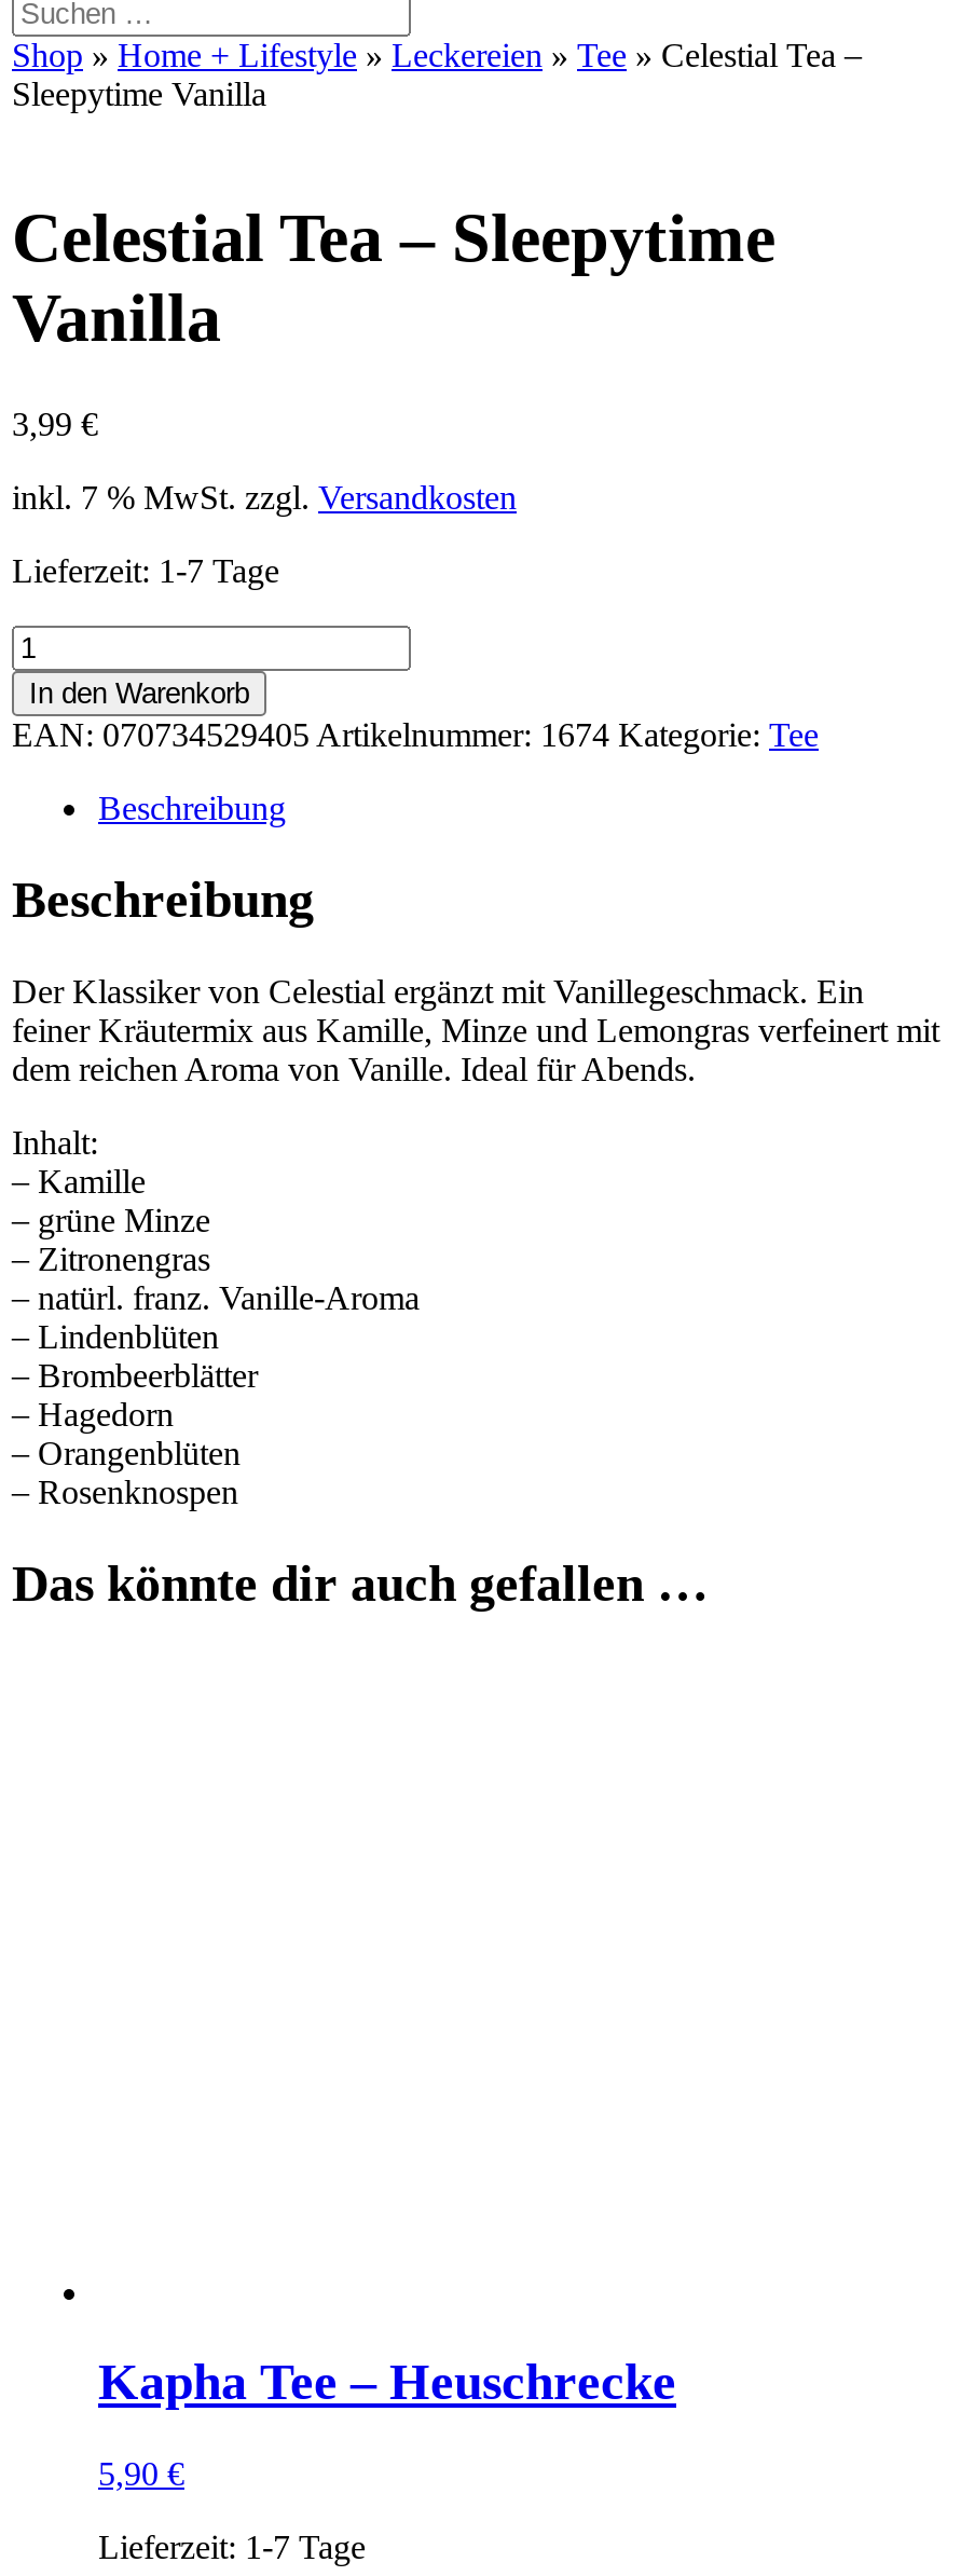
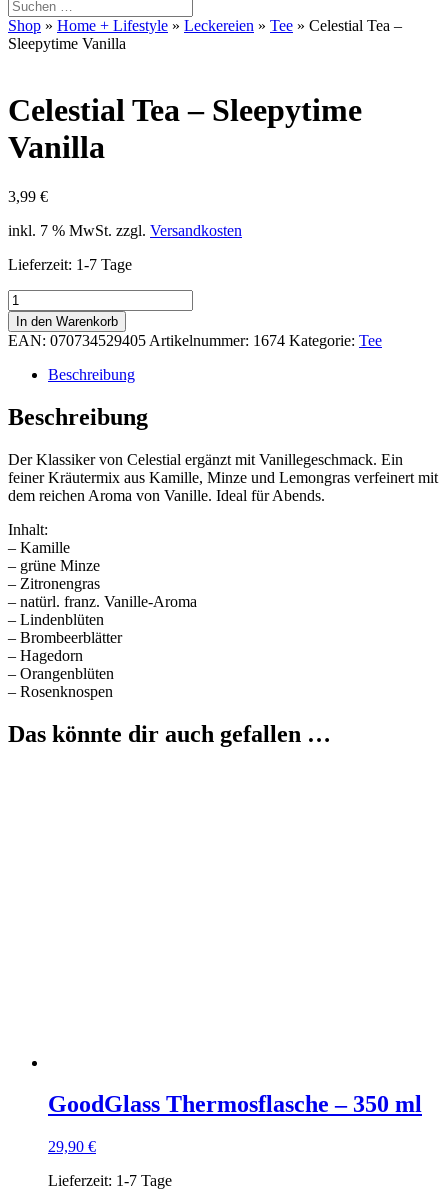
- Kapha Tee – Heuschrecke
+ GoodGlass Thermosflasche – 350 ml

- 5,90 €
+ 29,90 €
